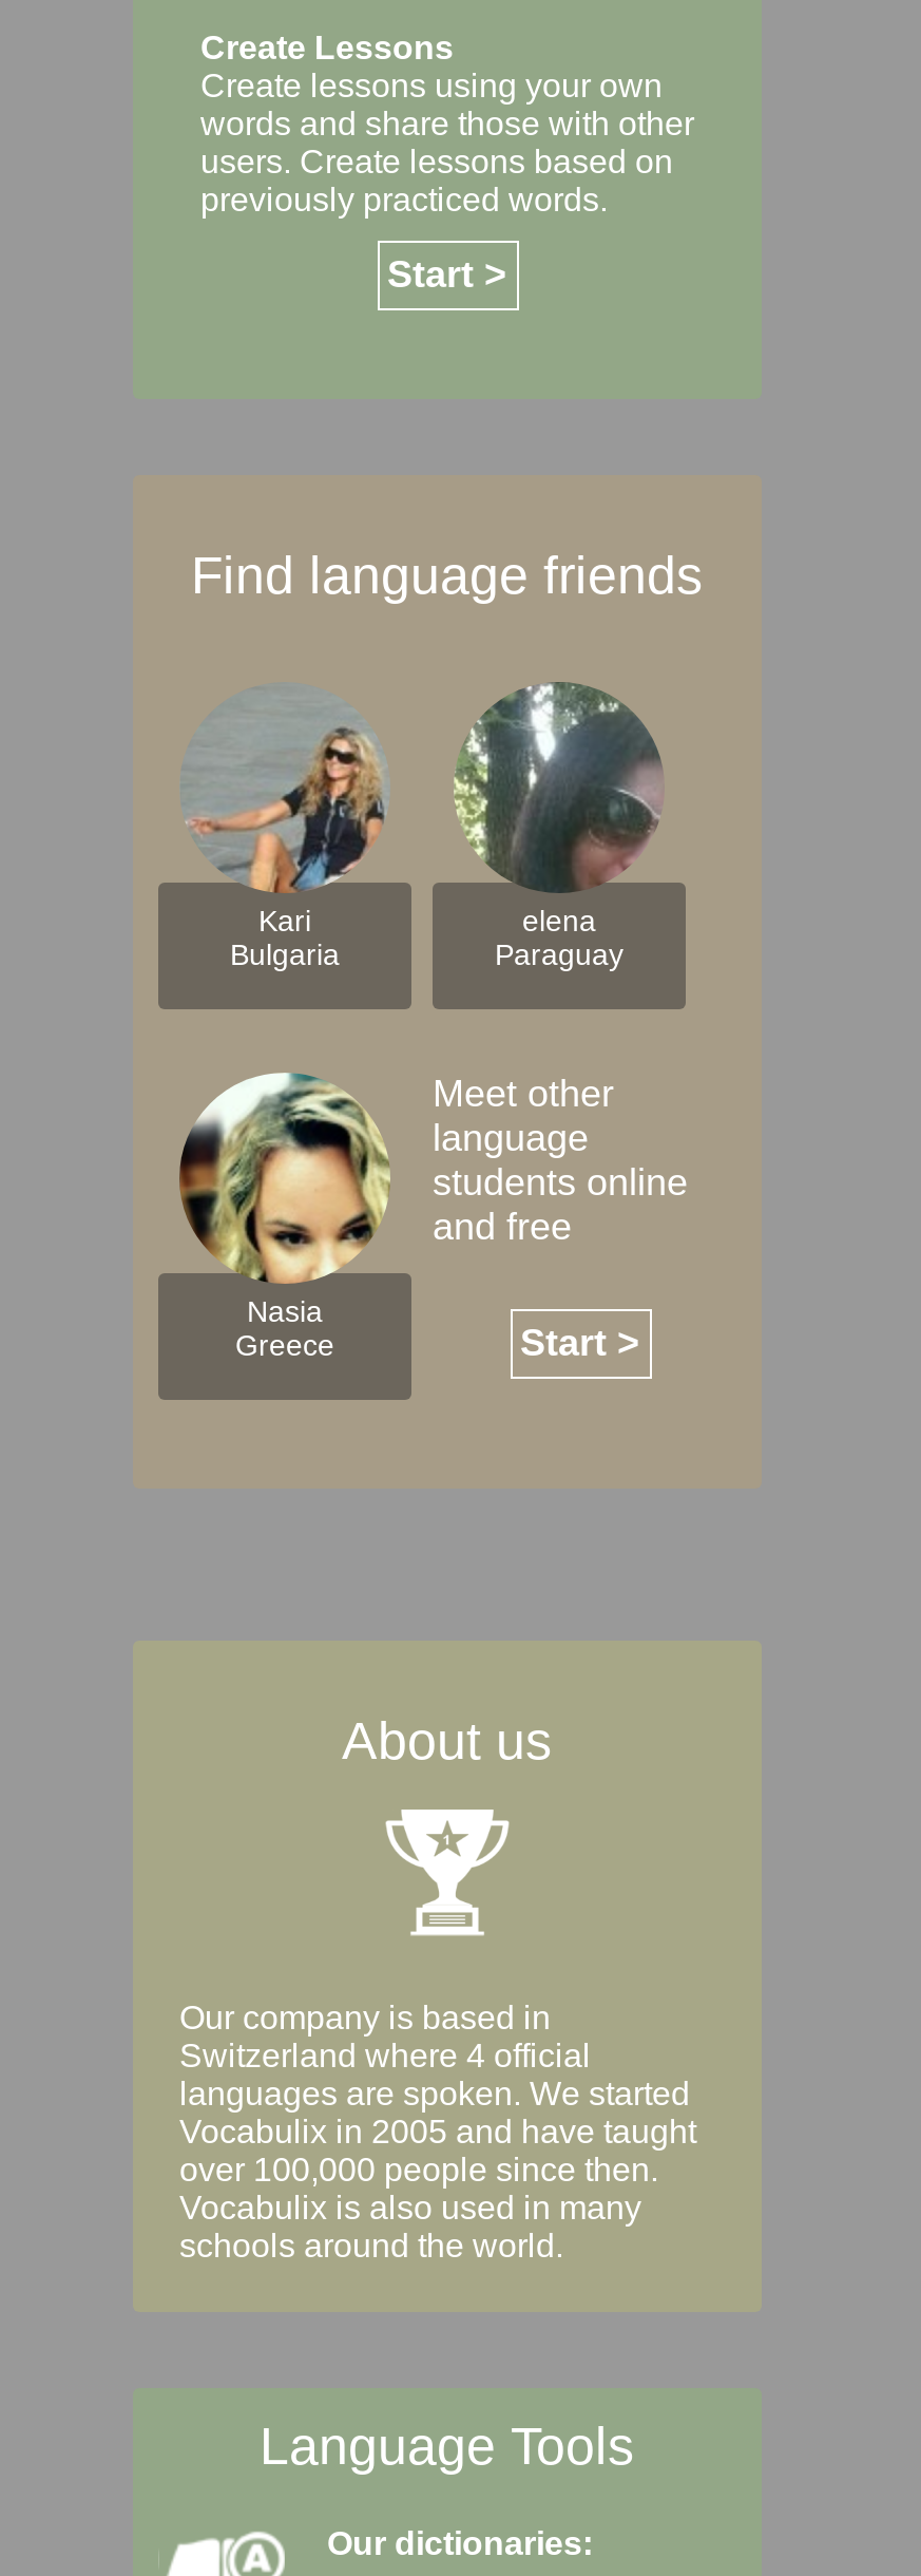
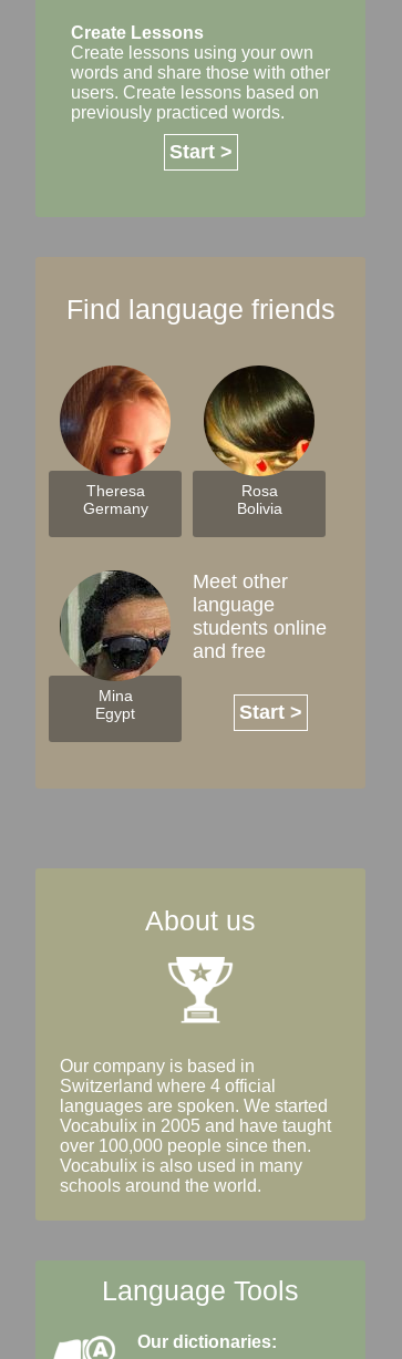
- [image]
- Kari
- Bulgaria
+ [image]
+ Theresa
+ Germany

- [image]
- elena
- Paraguay
+ [image]
+ Rosa
+ Bolivia

- [image]
- Nasia
- Greece
+ [image]
+ Mina
+ Egypt
